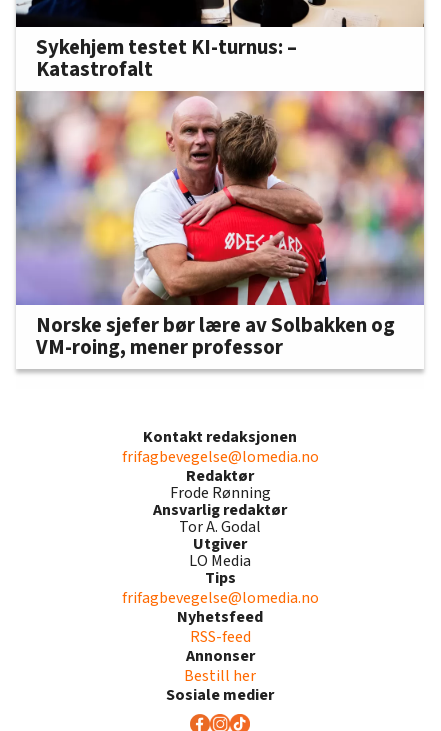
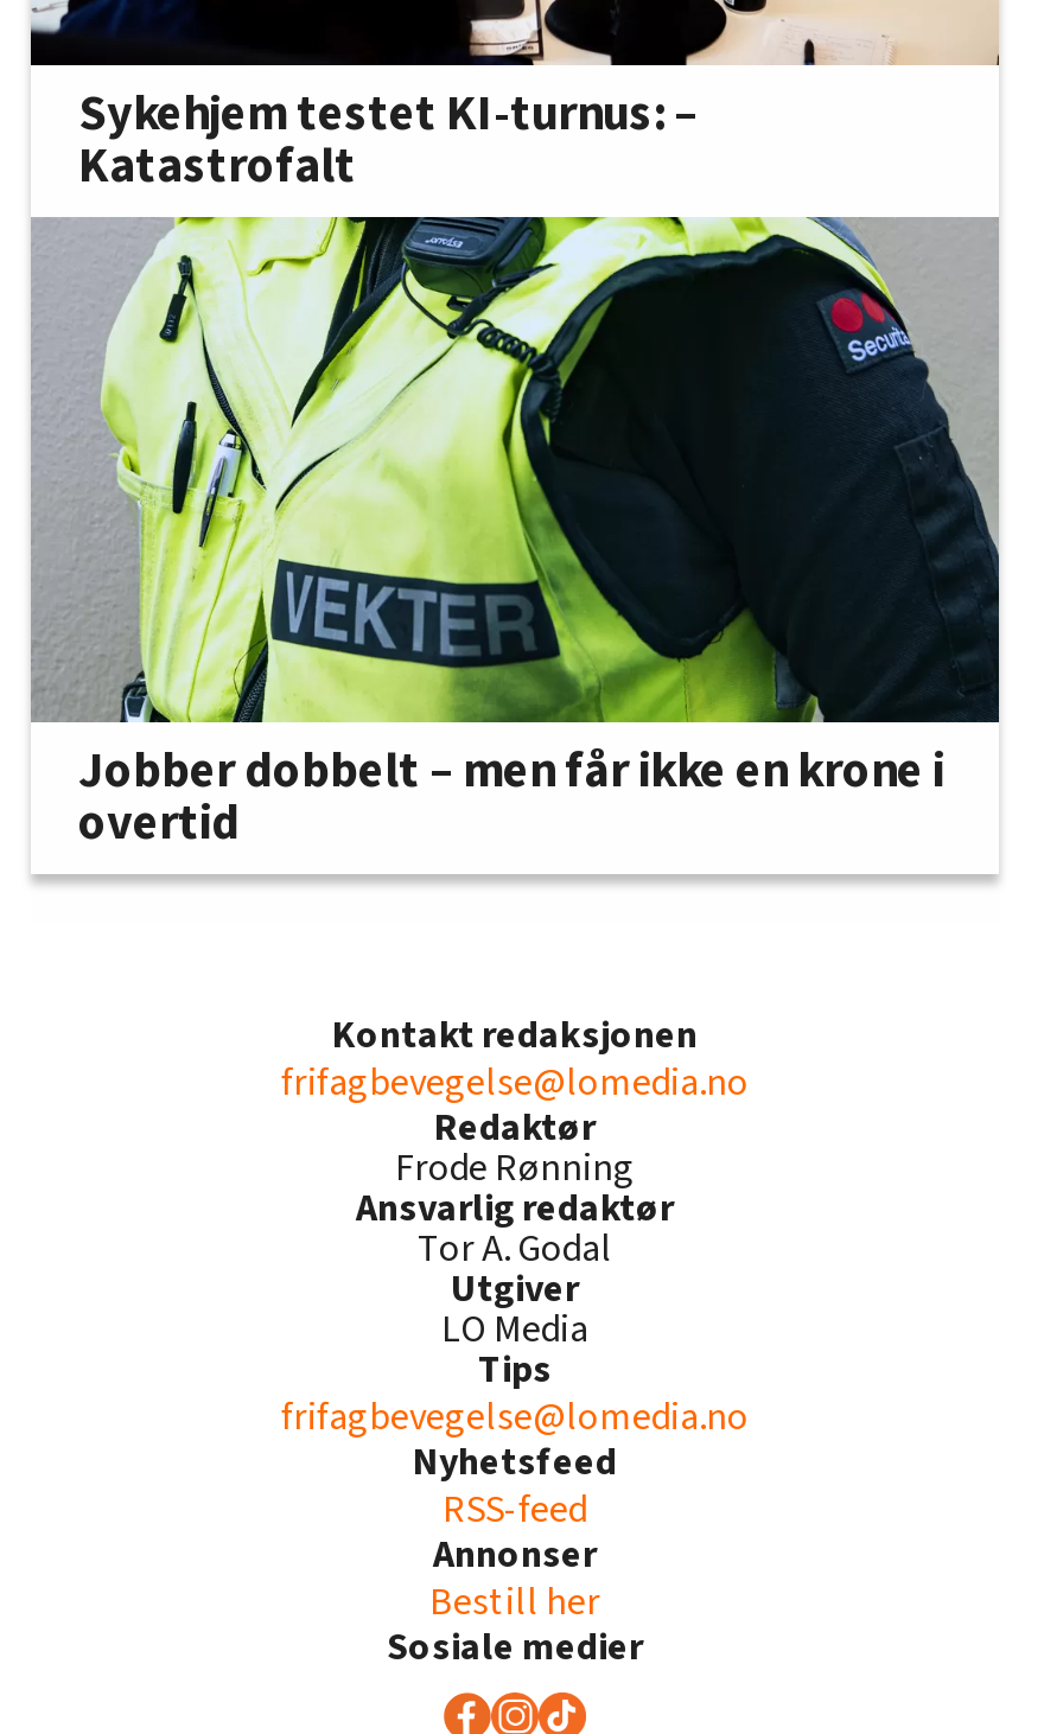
- [image]
- Norske sjefer bør lære av Solbakken og
- VM-roing, mener professor
+ [image]
+ Jobber dobbelt – men får ikke en krone i
+ overtid
